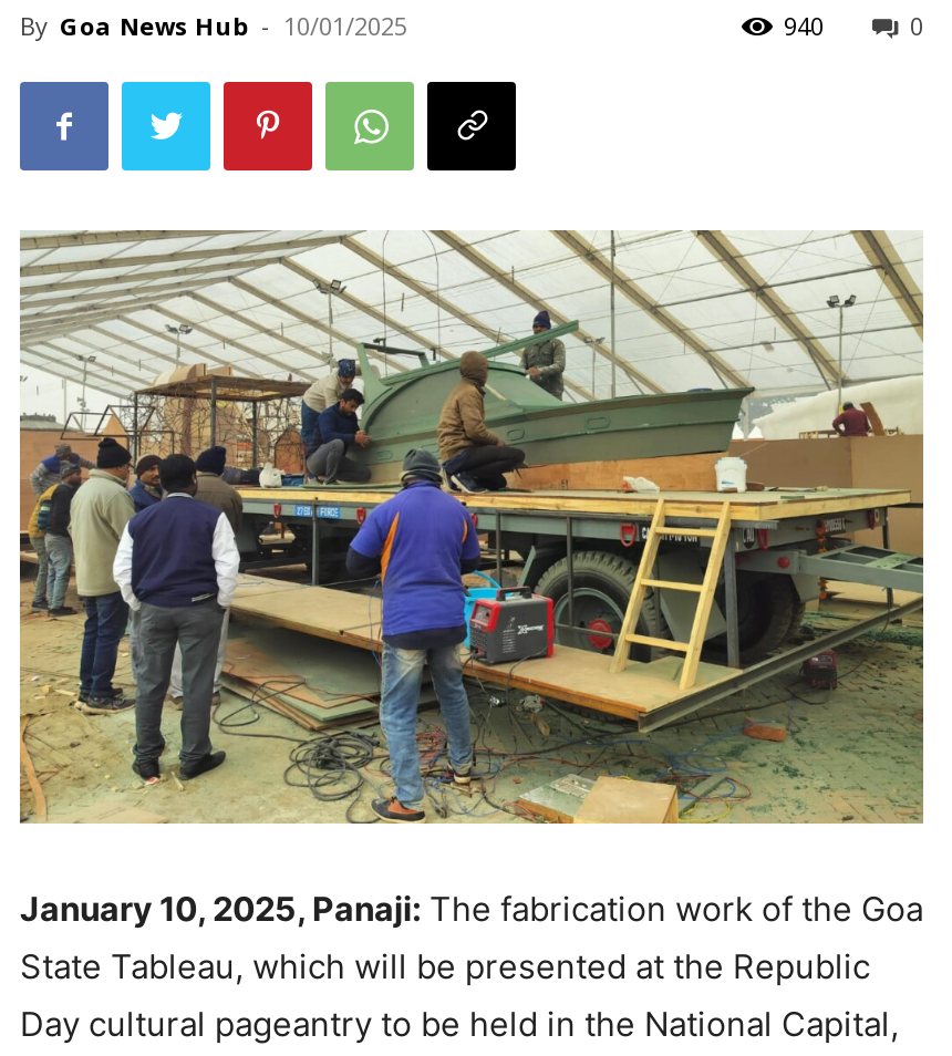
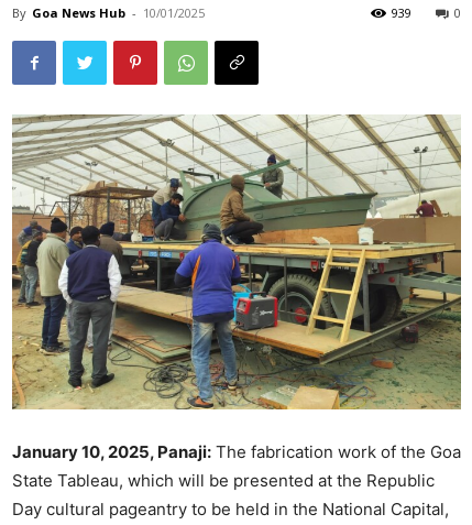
- 940
+ 939
